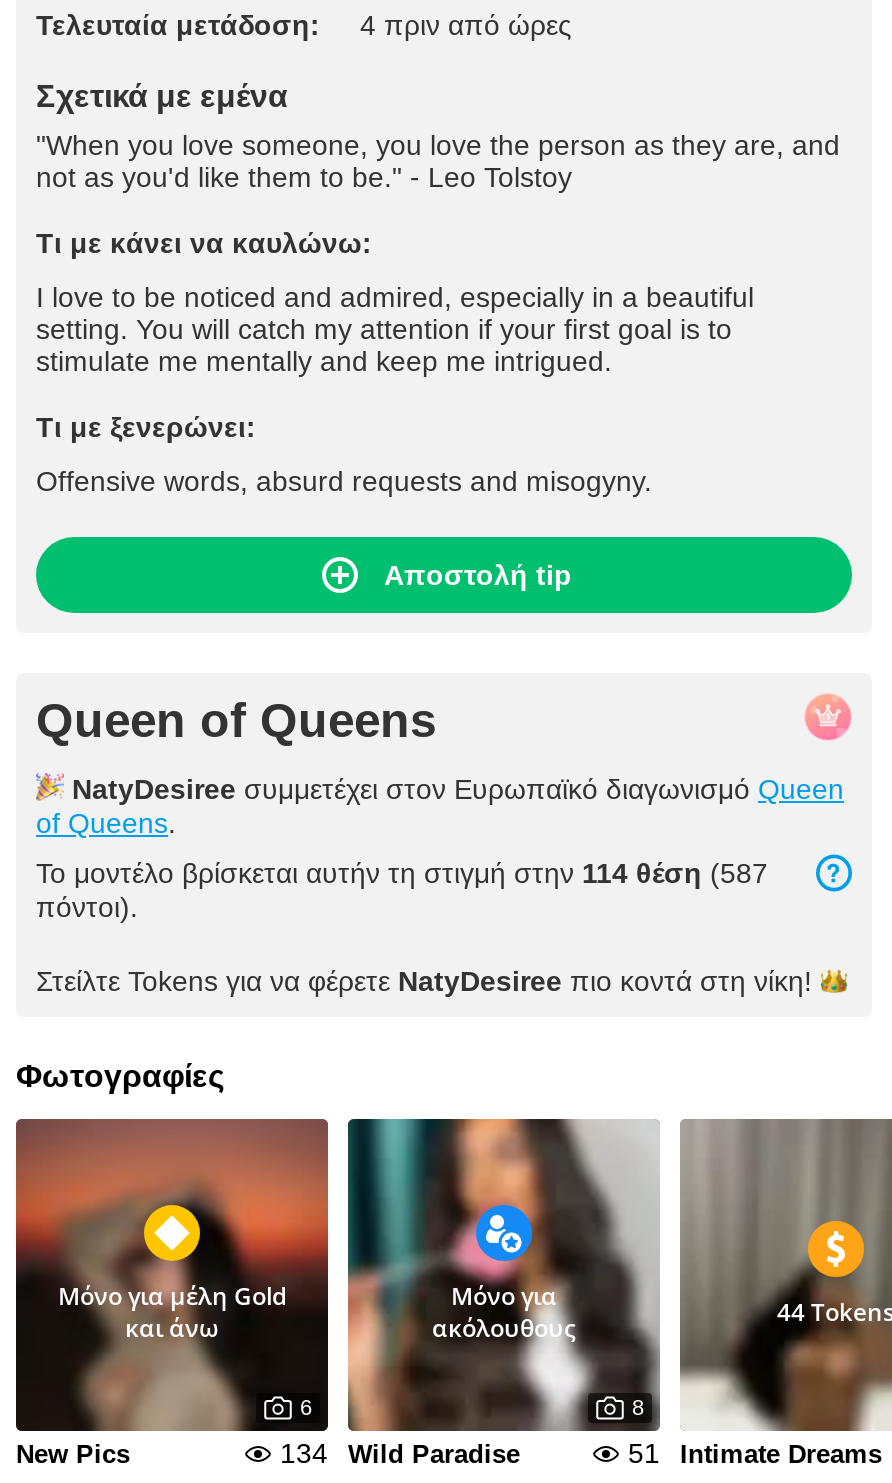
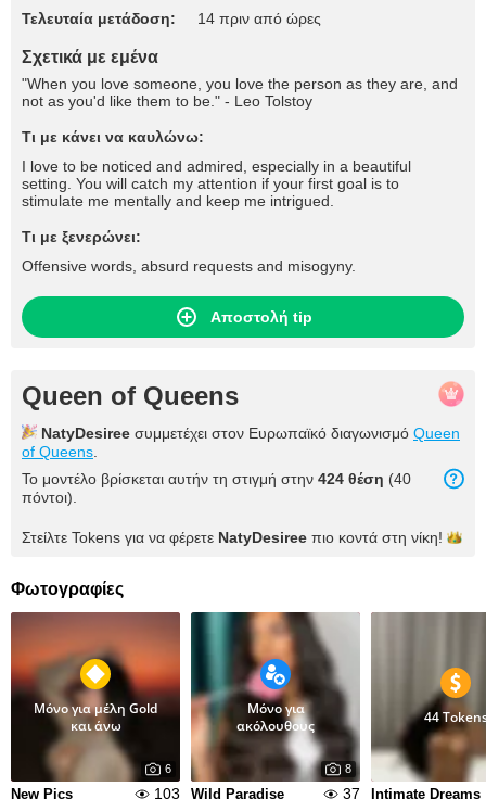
- Τελευταία μετάδοση: 4 πριν από ώρες
+ Τελευταία μετάδοση: 14 πριν από ώρες

- Το μοντέλο βρίσκεται αυτήν τη στιγμή στην 114 θέση (587
+ Το μοντέλο βρίσκεται αυτήν τη στιγμή στην 424 θέση (40

- 134 Wild Paradise
+ 103 Wild Paradise

- 51 Intimate Dreams
+ 37 Intimate Dreams
